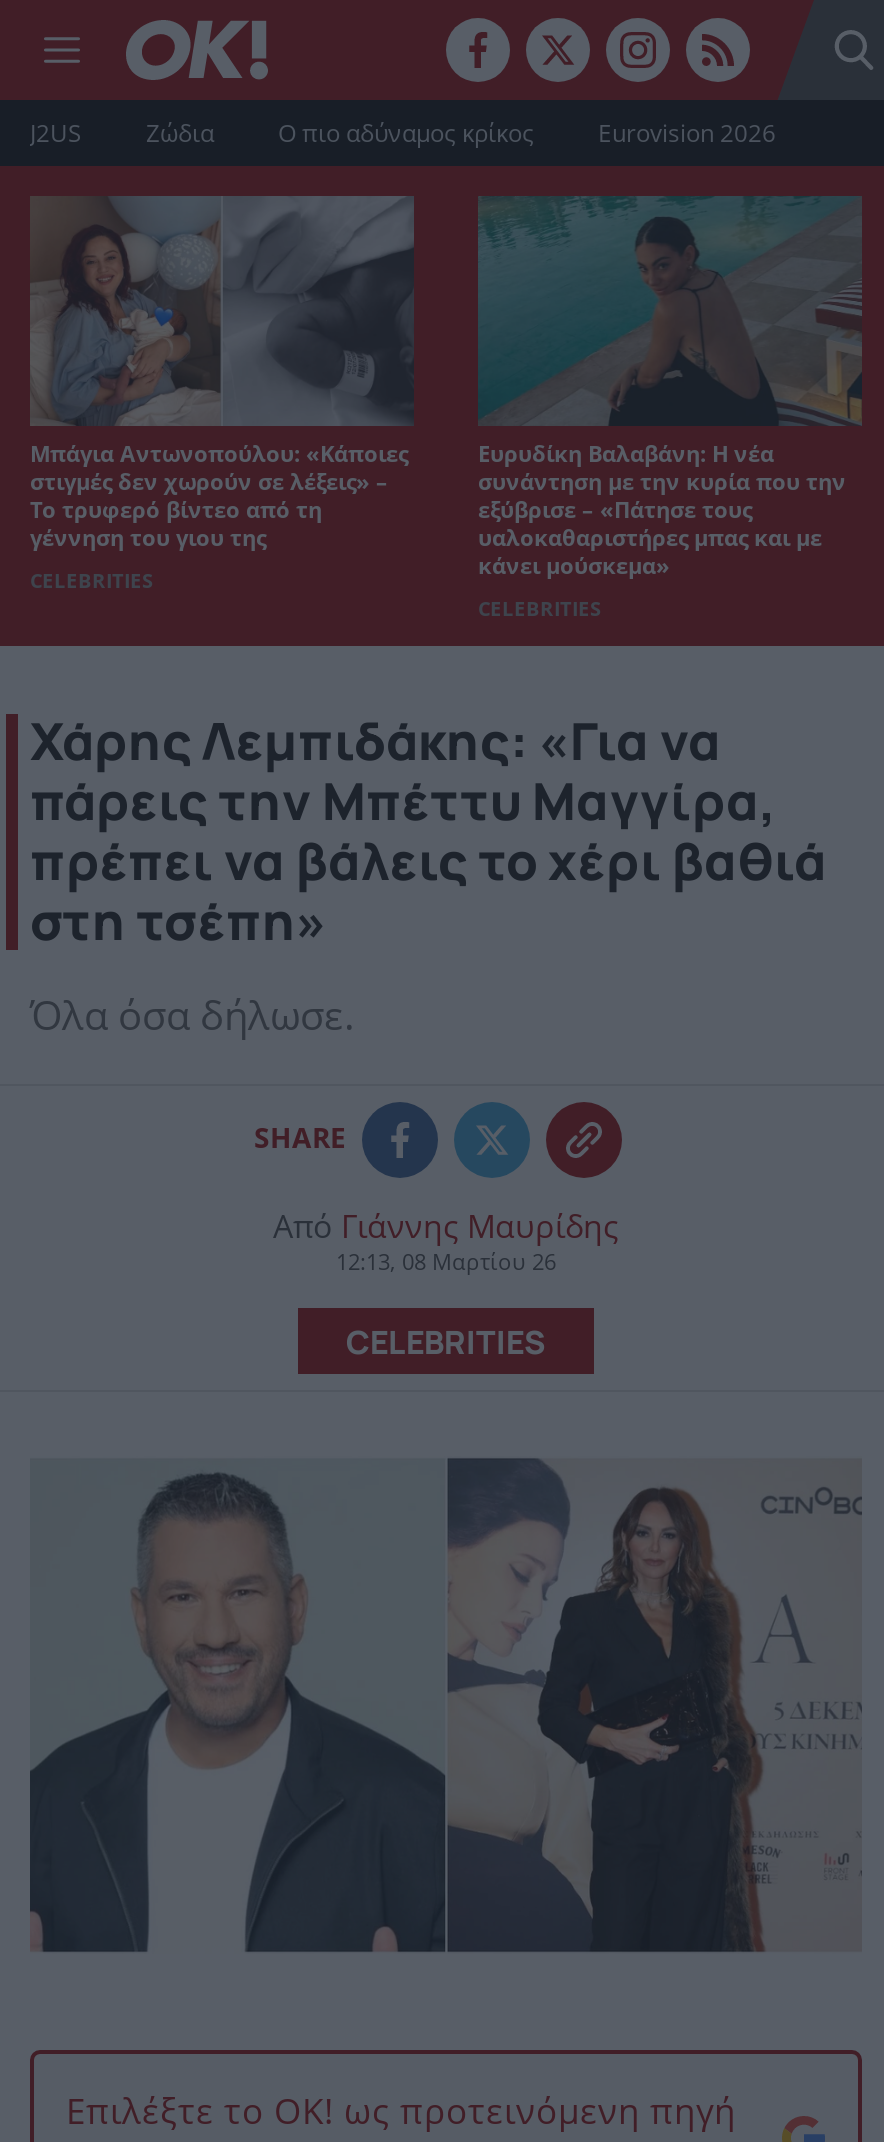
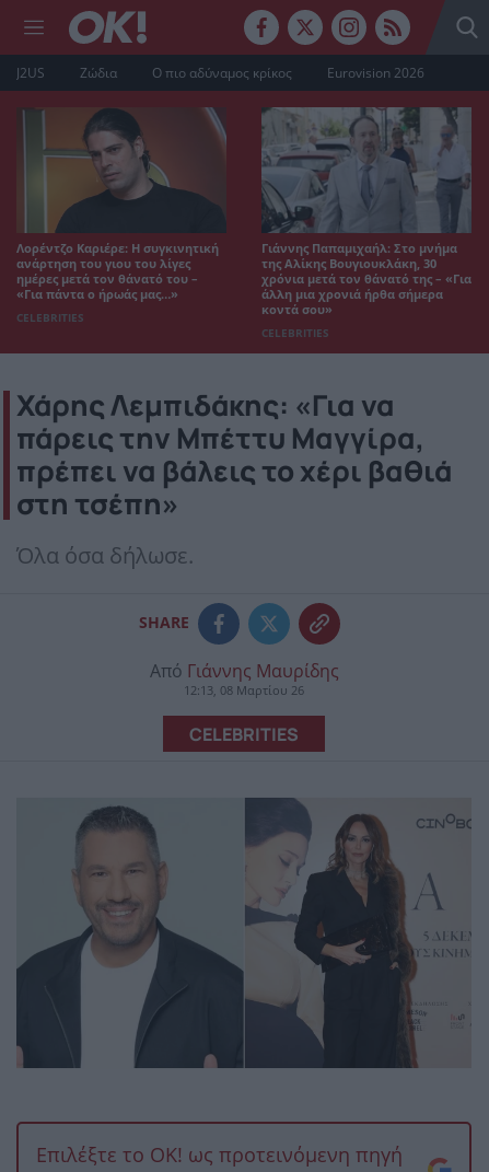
- [image]
- Μπάγια Αντωνοπούλου: «Κάποιες
- στιγμές δεν χωρούν σε λέξεις» –
- Το τρυφερό βίντεο από τη
- γέννηση του γιου της
+ [image]
+ Λορέντζο Καριέρε: Η συγκινητική
+ ανάρτηση του γιου του λίγες
+ ημέρες μετά τον θάνατό του –
+ «Για πάντα ο ήρωάς μας…»

- [image]
- Ευρυδίκη Βαλαβάνη: Η νέα
- συνάντηση με την κυρία που την
- εξύβρισε – «Πάτησε τους
- υαλοκαθαριστήρες μπας και με
- κάνει μούσκεμα»
+ [image]
+ Γιάννης Παπαμιχαήλ: Στο μνήμα
+ της Αλίκης Βουγιουκλάκη, 30
+ χρόνια μετά τον θάνατό της – «Για
+ άλλη μια χρονιά ήρθα σήμερα
+ κοντά σου»
